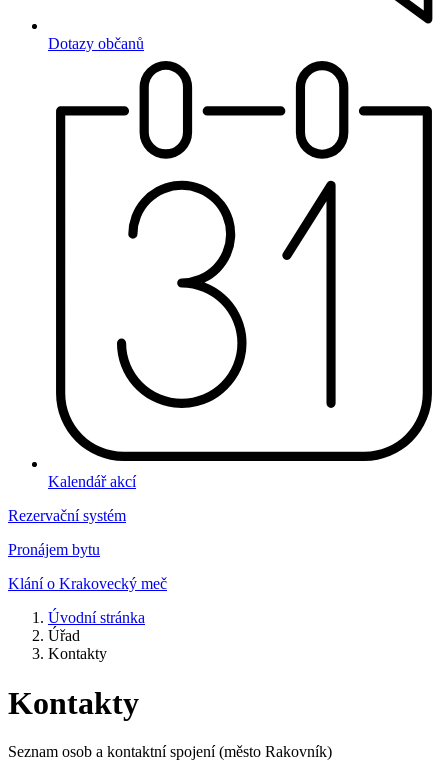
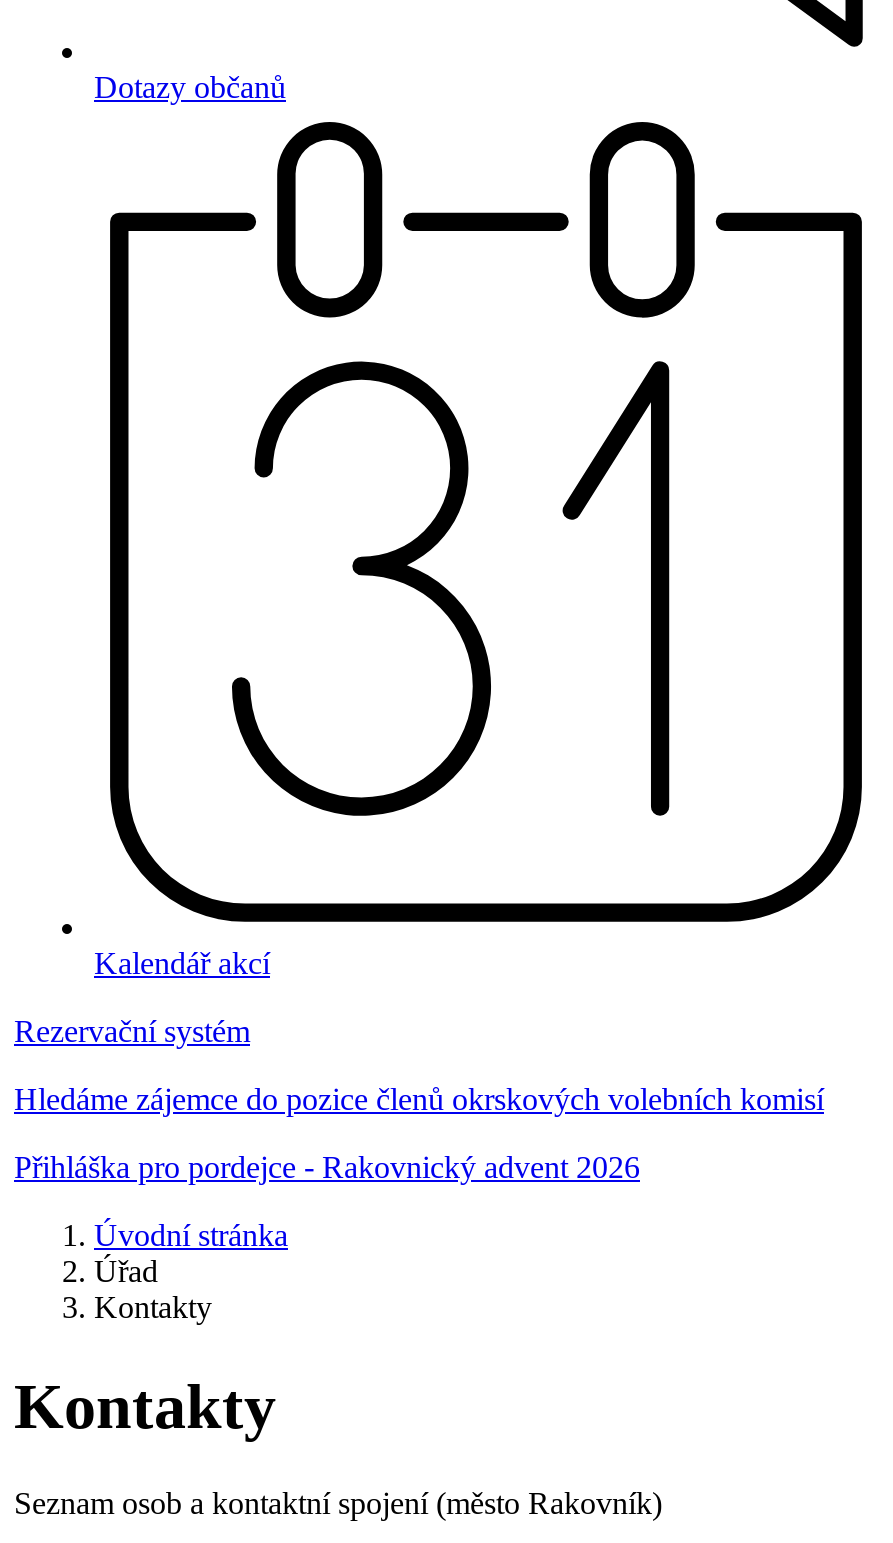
- Pronájem bytu
+ Hledáme zájemce do pozice členů okrskových volebních komisí

- Klání o Krakovecký meč
+ Přihláška pro pordejce - Rakovnický advent 2026
